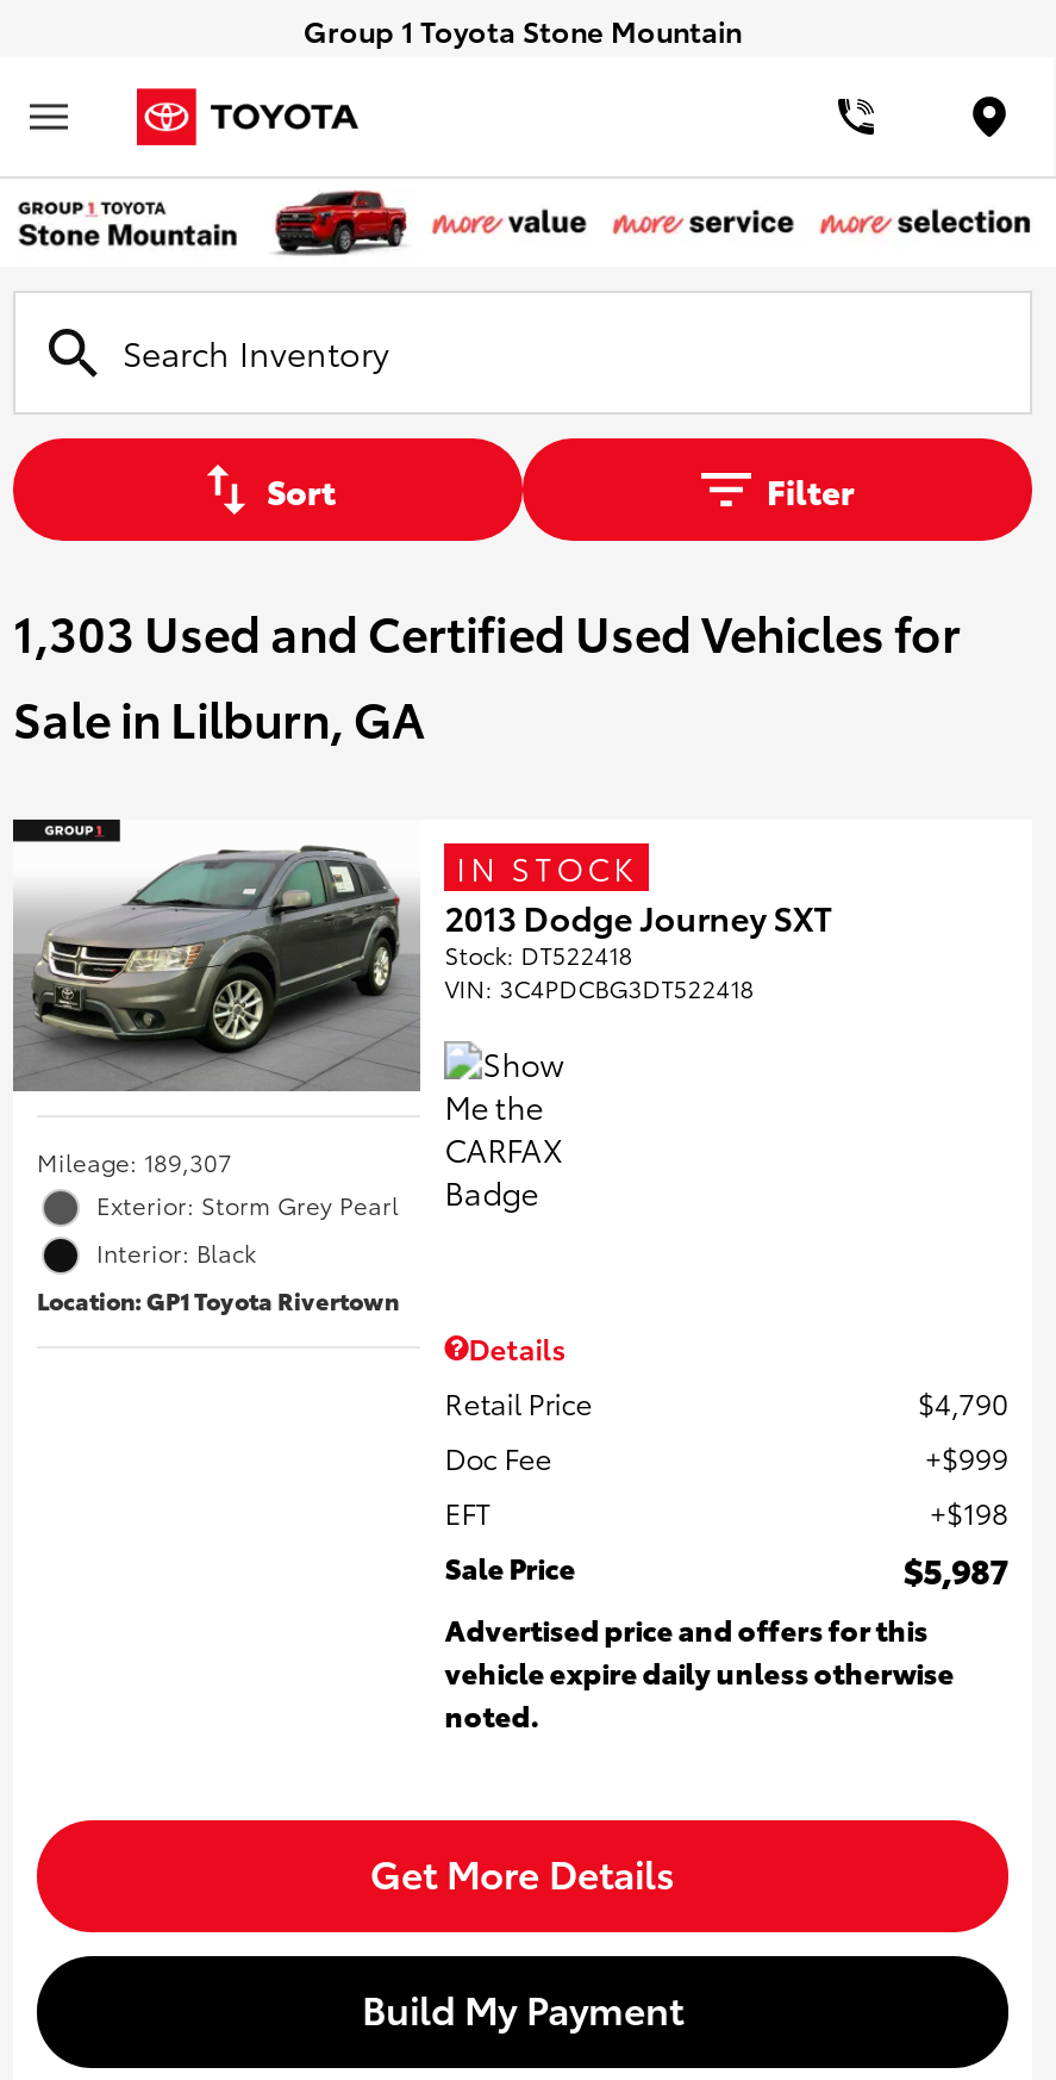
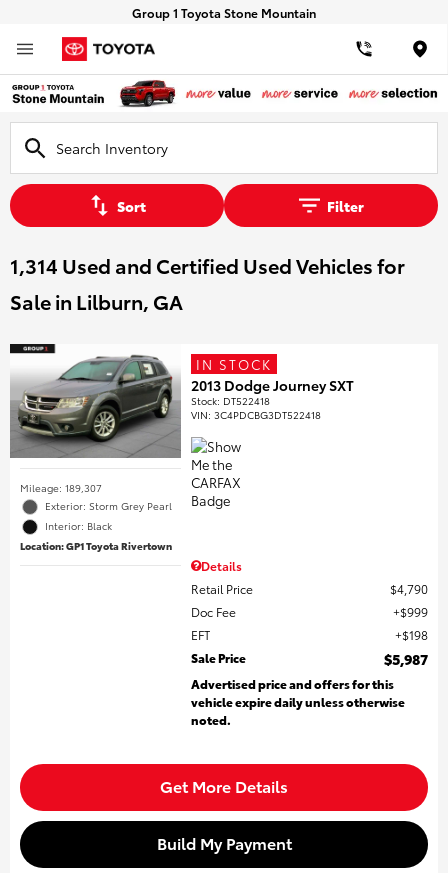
- 1,303 Used and Certified Used Vehicles for
+ 1,314 Used and Certified Used Vehicles for
